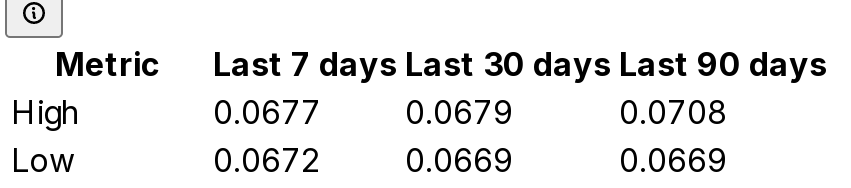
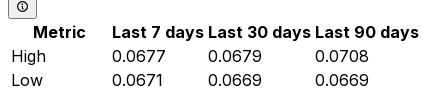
- 0.0672
+ 0.0671
